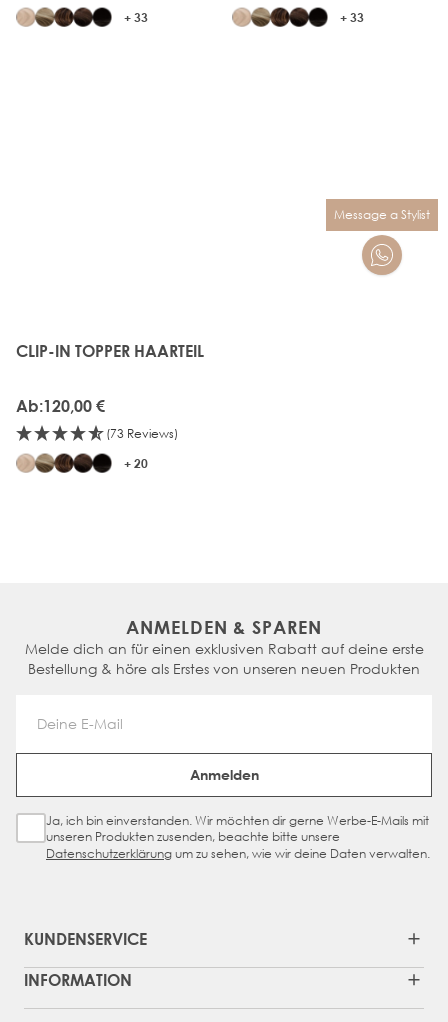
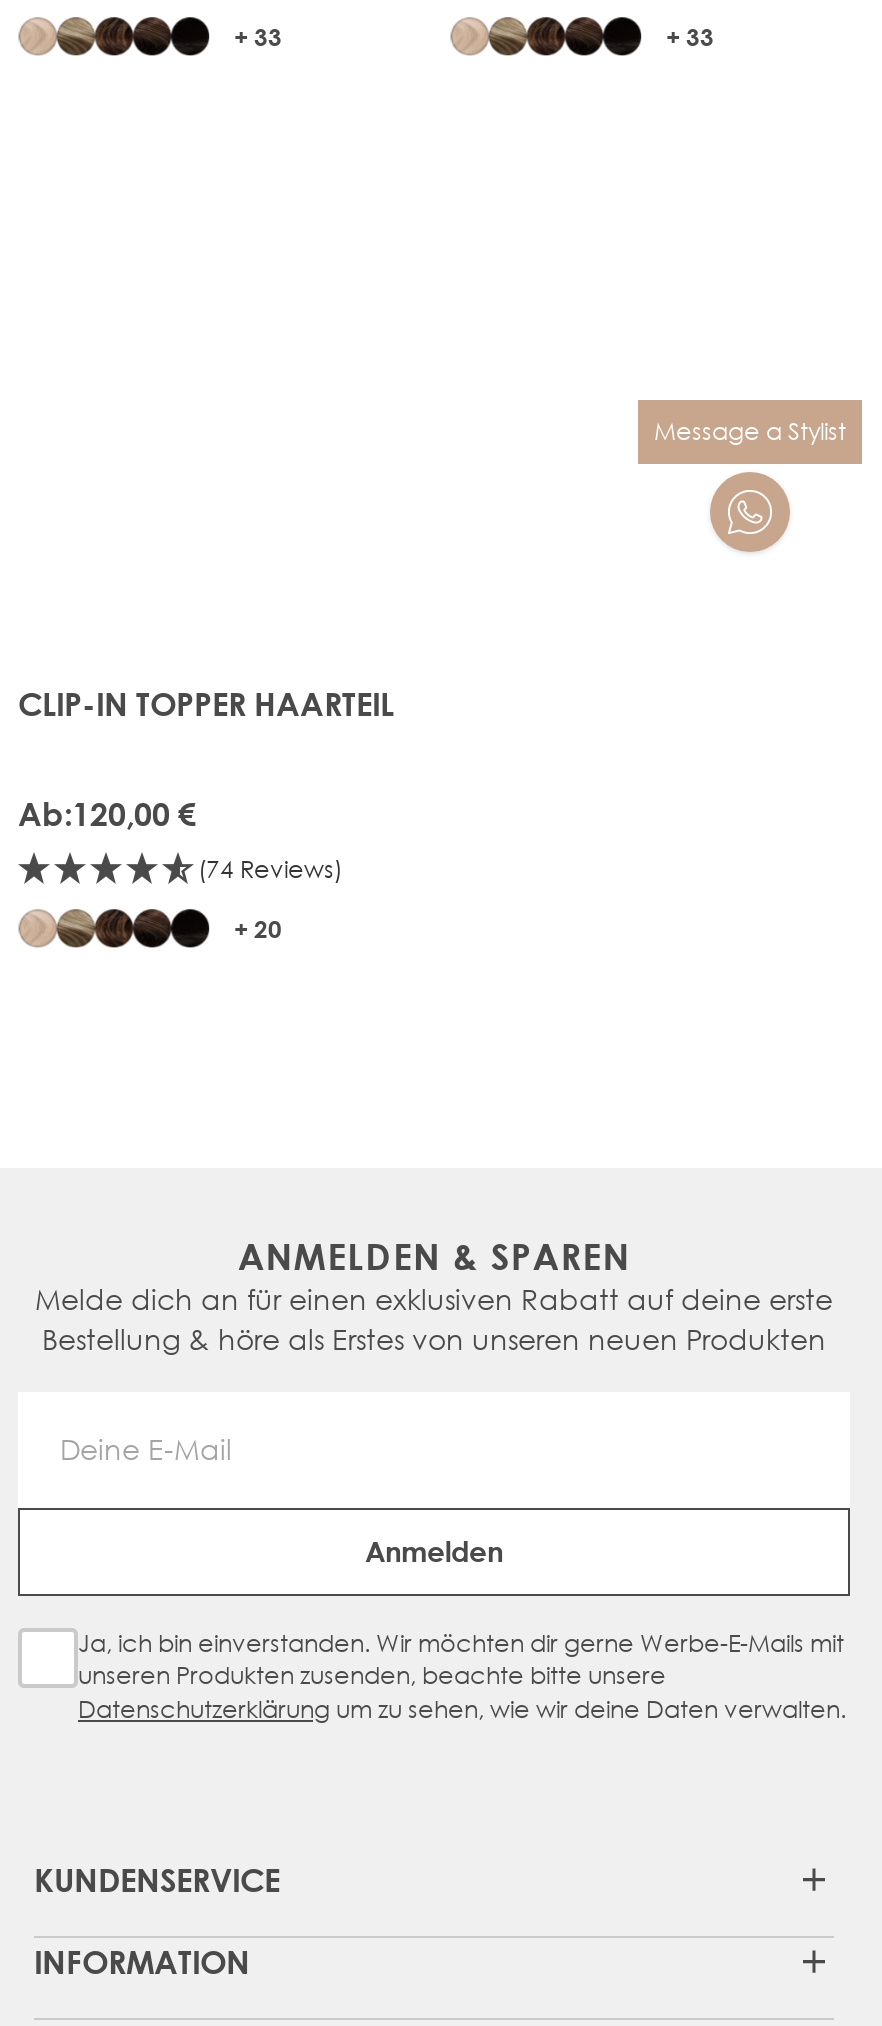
- (73 Reviews)
+ (74 Reviews)
